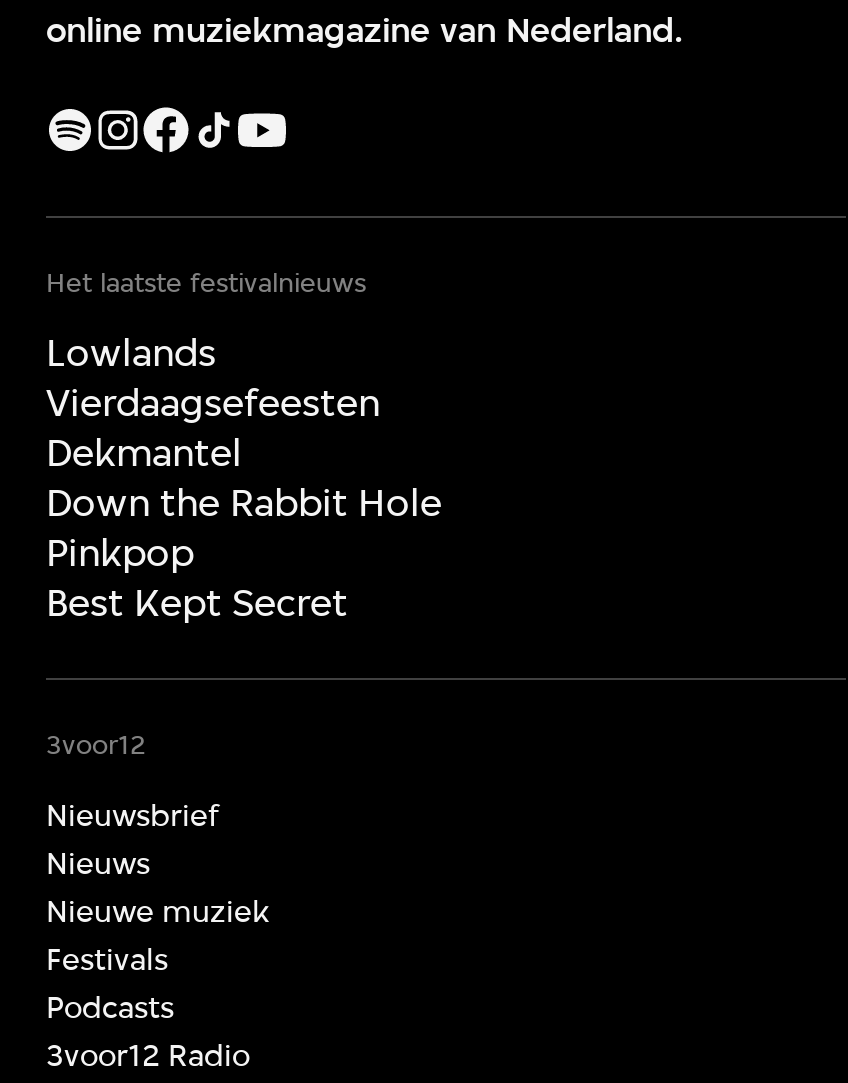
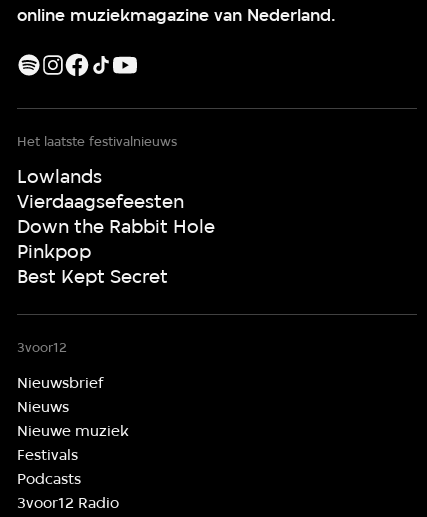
- Dekmantel
